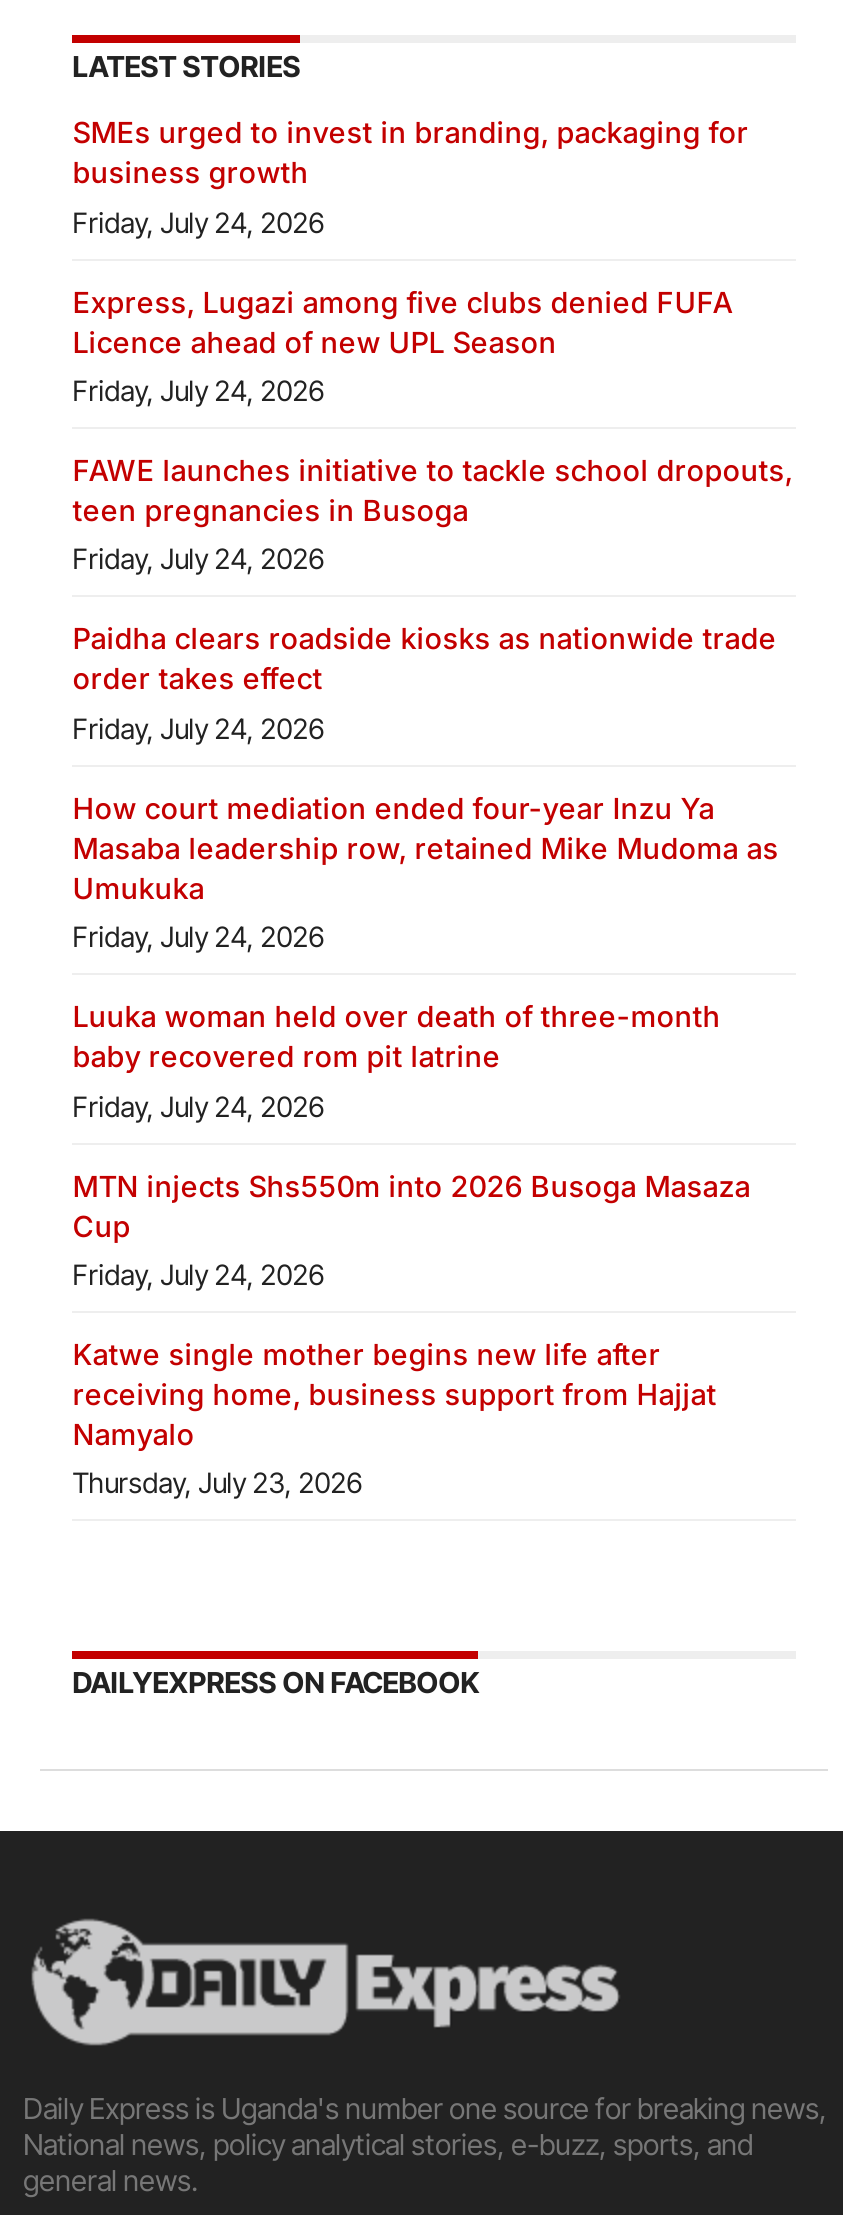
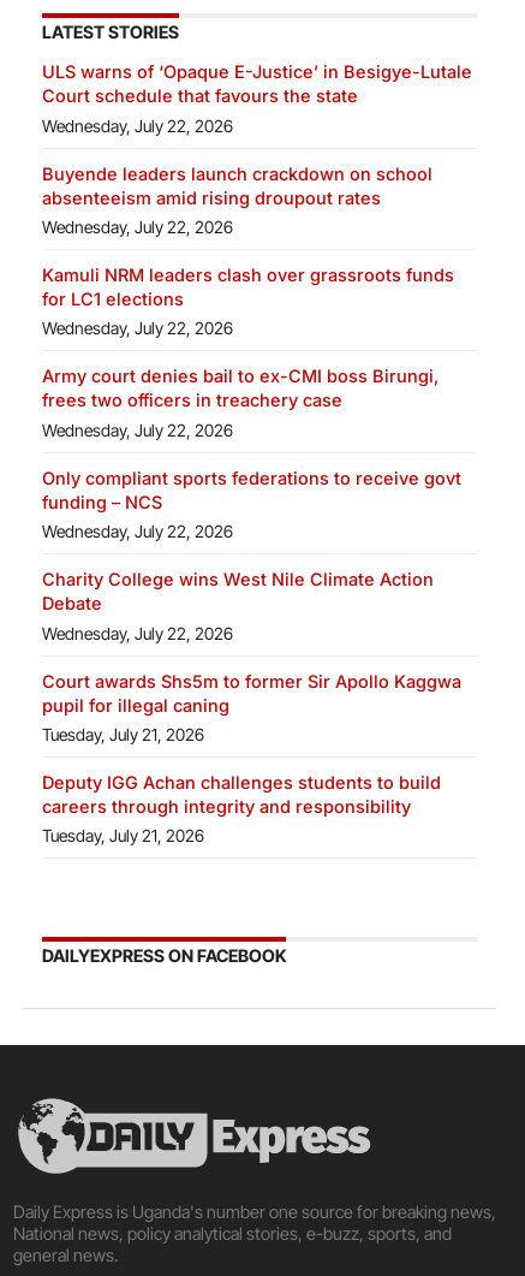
- SMEs urged to invest in branding, packaging for
- business growth
- Friday, July 24, 2026
+ ULS warns of ‘Opaque E-Justice’ in Besigye-Lutale
+ Court schedule that favours the state
+ Wednesday, July 22, 2026

- Express, Lugazi among five clubs denied FUFA
- Licence ahead of new UPL Season
- Friday, July 24, 2026
+ Buyende leaders launch crackdown on school
+ absenteeism amid rising droupout rates
+ Wednesday, July 22, 2026

- FAWE launches initiative to tackle school dropouts,
- teen pregnancies in Busoga
- Friday, July 24, 2026
+ Kamuli NRM leaders clash over grassroots funds
+ for LC1 elections
+ Wednesday, July 22, 2026

- Paidha clears roadside kiosks as nationwide trade
- order takes effect
- Friday, July 24, 2026
+ Army court denies bail to ex-CMI boss Birungi,
+ frees two officers in treachery case
+ Wednesday, July 22, 2026

- How court mediation ended four-year Inzu Ya
- Masaba leadership row, retained Mike Mudoma as
- Umukuka
- Friday, July 24, 2026
+ Only compliant sports federations to receive govt
+ funding – NCS
+ Wednesday, July 22, 2026

- Luuka woman held over death of three-month
- baby recovered rom pit latrine
- Friday, July 24, 2026
+ Charity College wins West Nile Climate Action
+ Debate
+ Wednesday, July 22, 2026

- MTN injects Shs550m into 2026 Busoga Masaza
- Cup
- Friday, July 24, 2026
+ Court awards Shs5m to former Sir Apollo Kaggwa
+ pupil for illegal caning
+ Tuesday, July 21, 2026

- Katwe single mother begins new life after
- receiving home, business support from Hajjat
- Namyalo
- Thursday, July 23, 2026
+ Deputy IGG Achan challenges students to build
+ careers through integrity and responsibility
+ Tuesday, July 21, 2026
